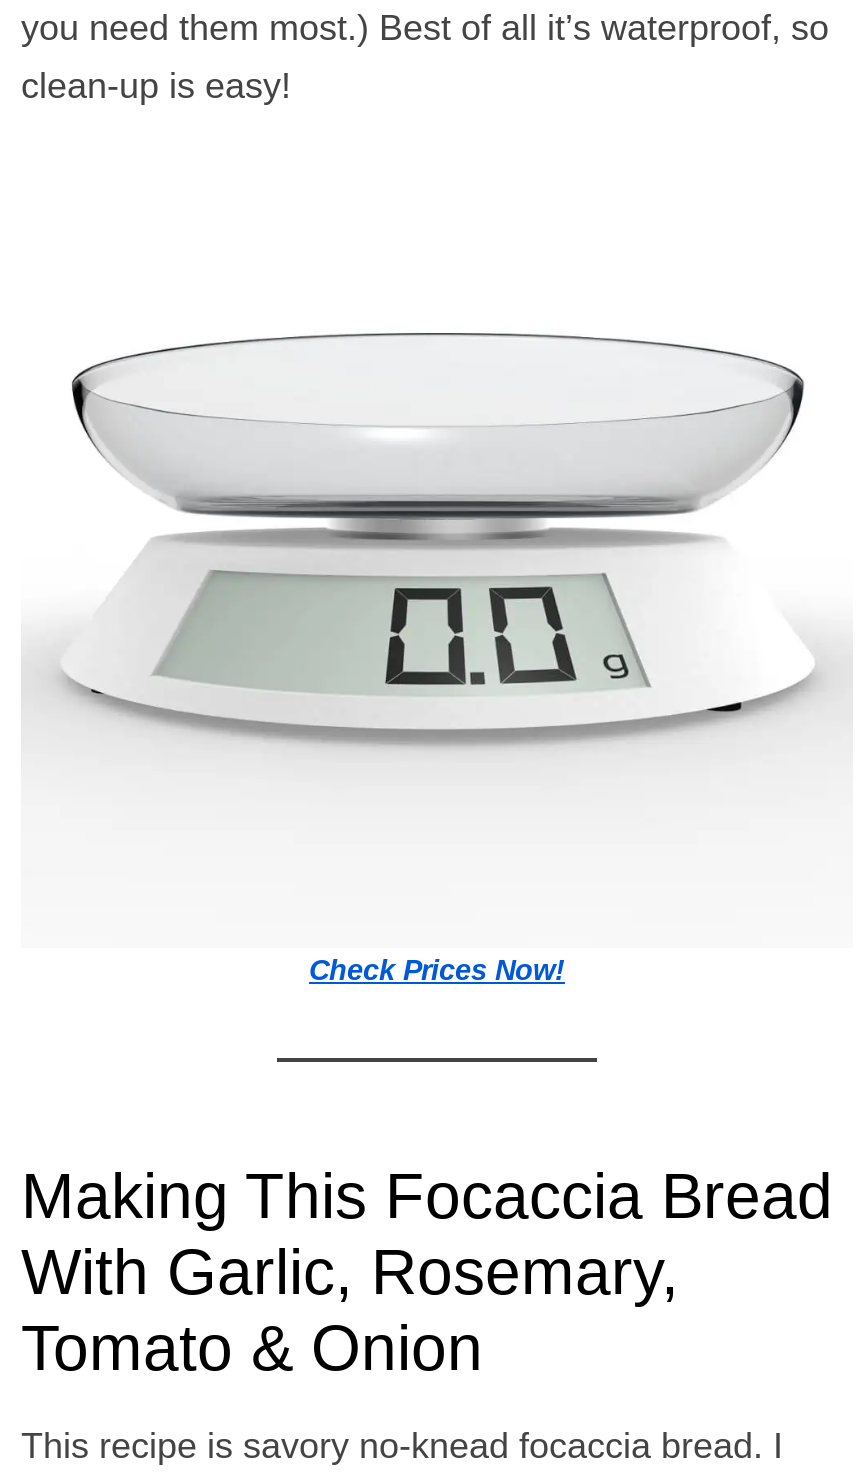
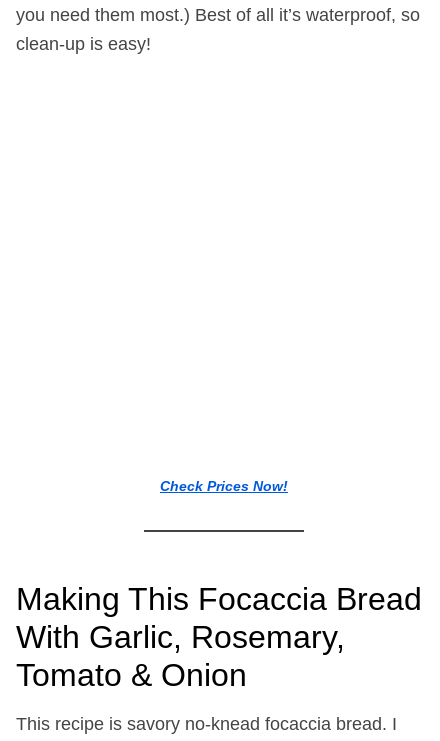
- [image]
